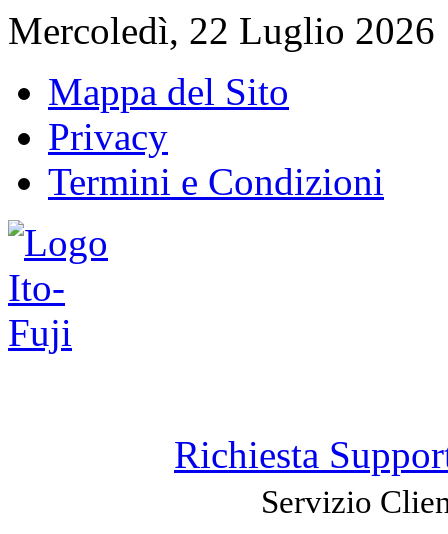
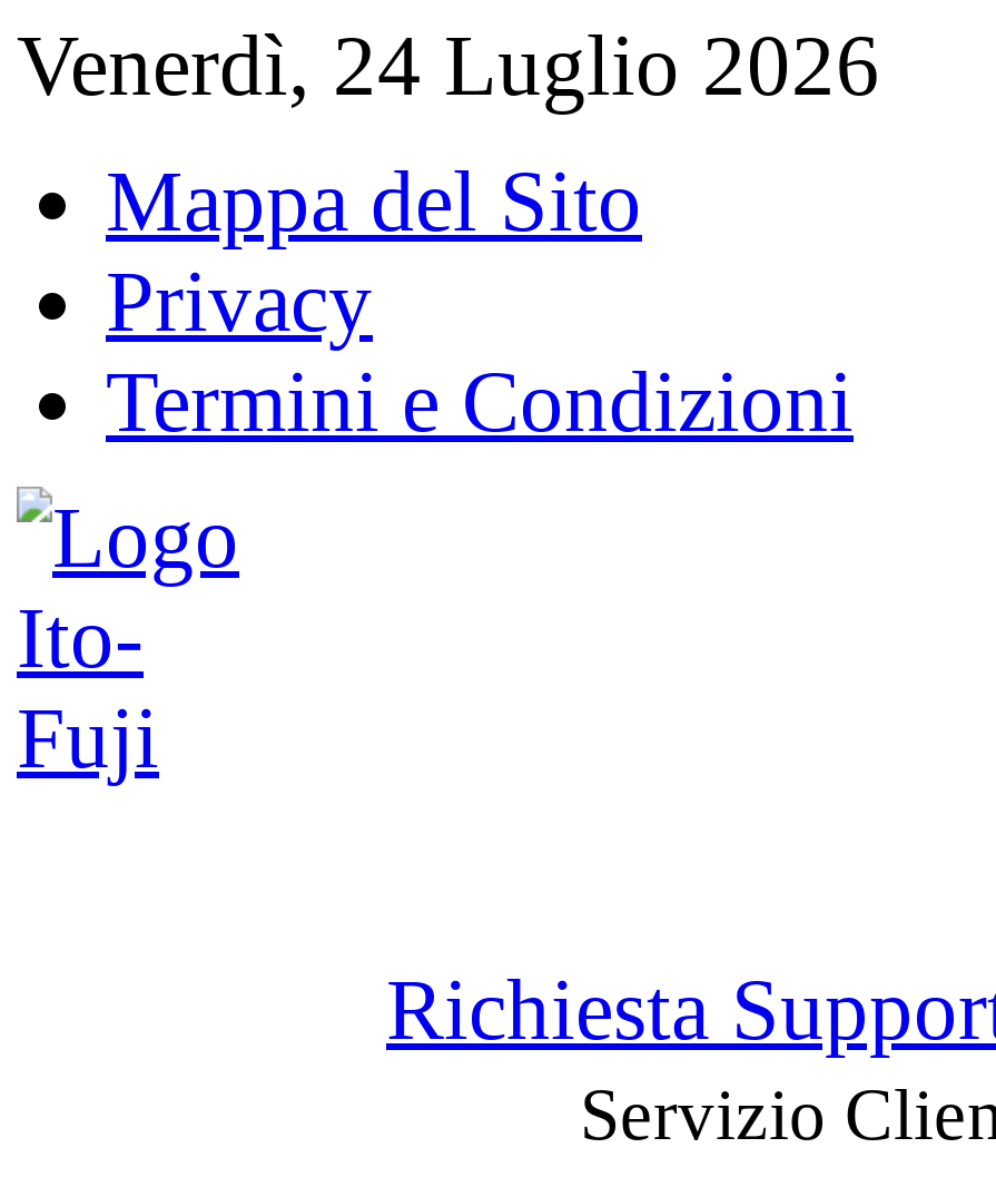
- Mercoledì, 22 Luglio 2026
+ Venerdì, 24 Luglio 2026
